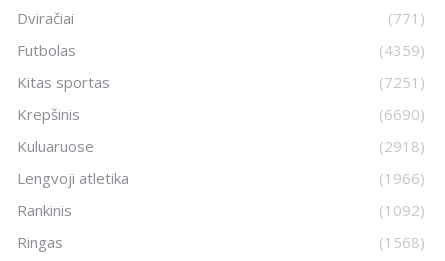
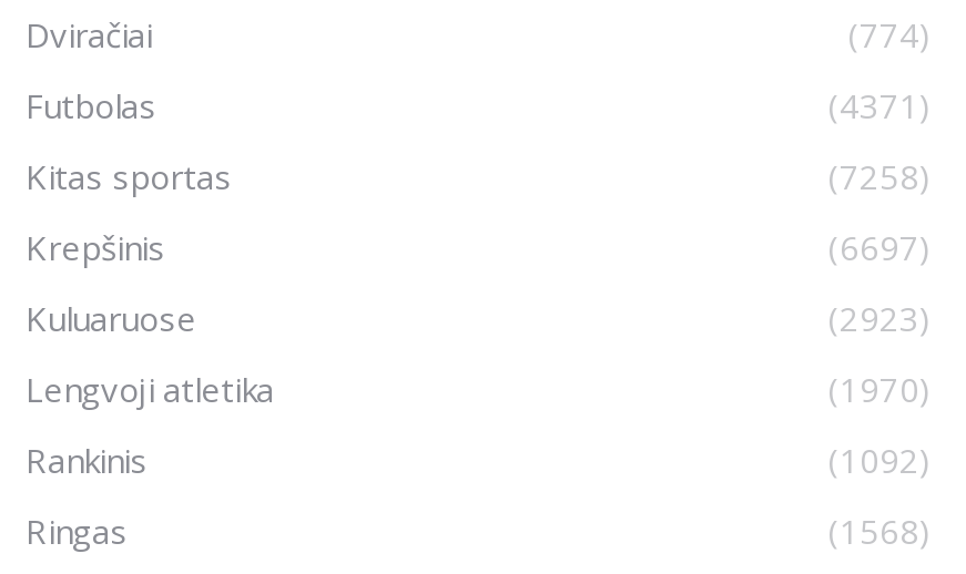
- (771)
+ (774)

- (4359)
+ (4371)

- (7251)
+ (7258)

- (6690)
+ (6697)

- (2918)
+ (2923)

- (1966)
+ (1970)
